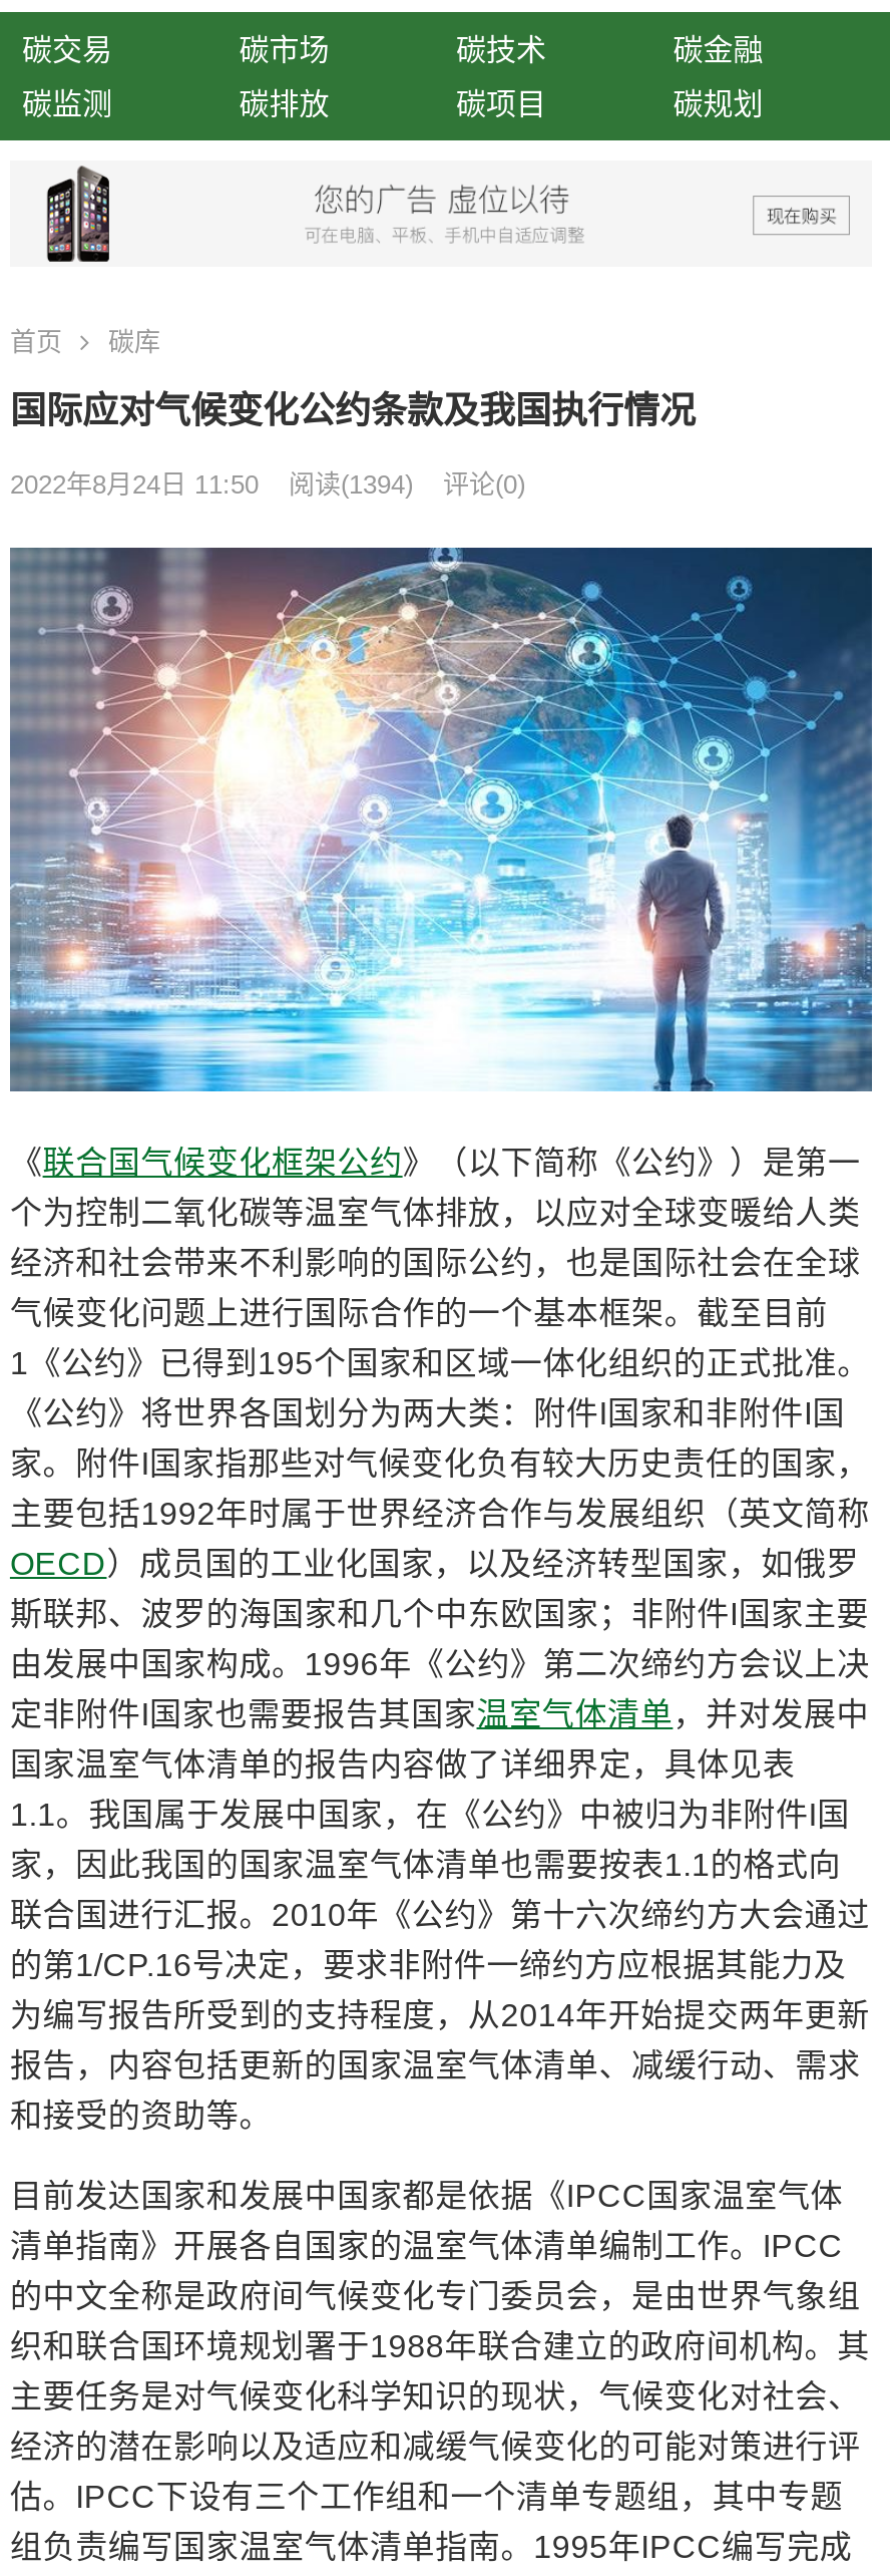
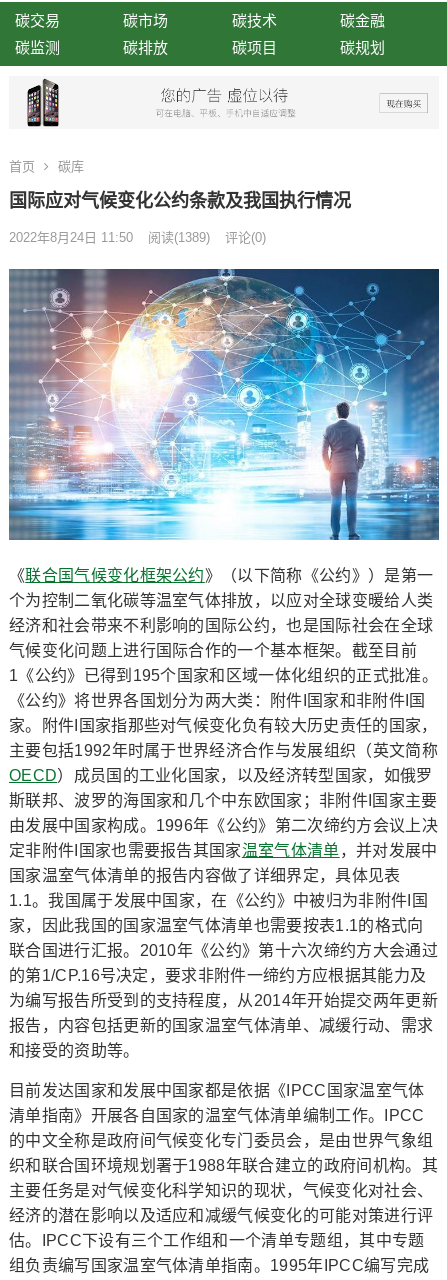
- 2022年8月24日 11:50 阅读(1394) 评论(0)
+ 2022年8月24日 11:50 阅读(1389) 评论(0)
